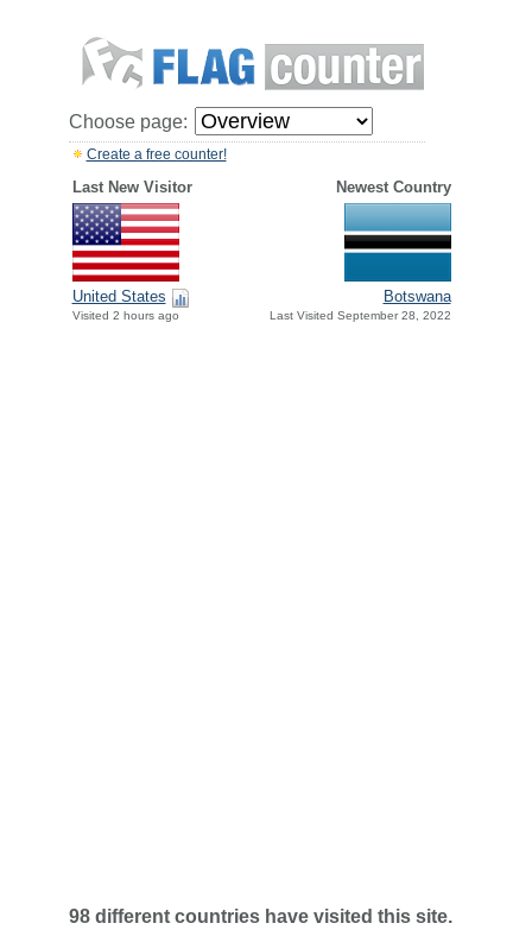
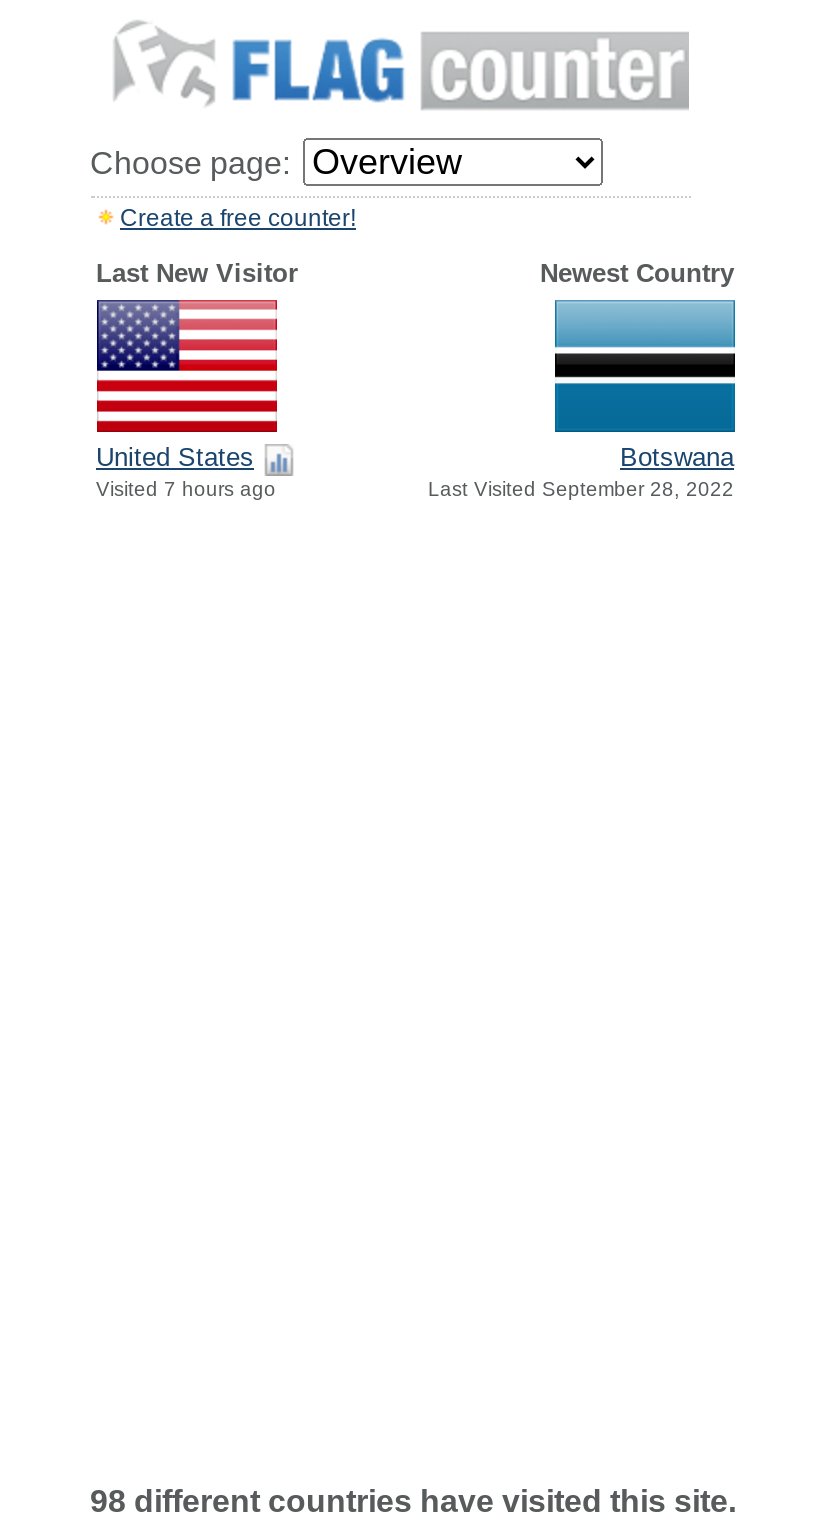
- Visited 2 hours ago
+ Visited 7 hours ago
